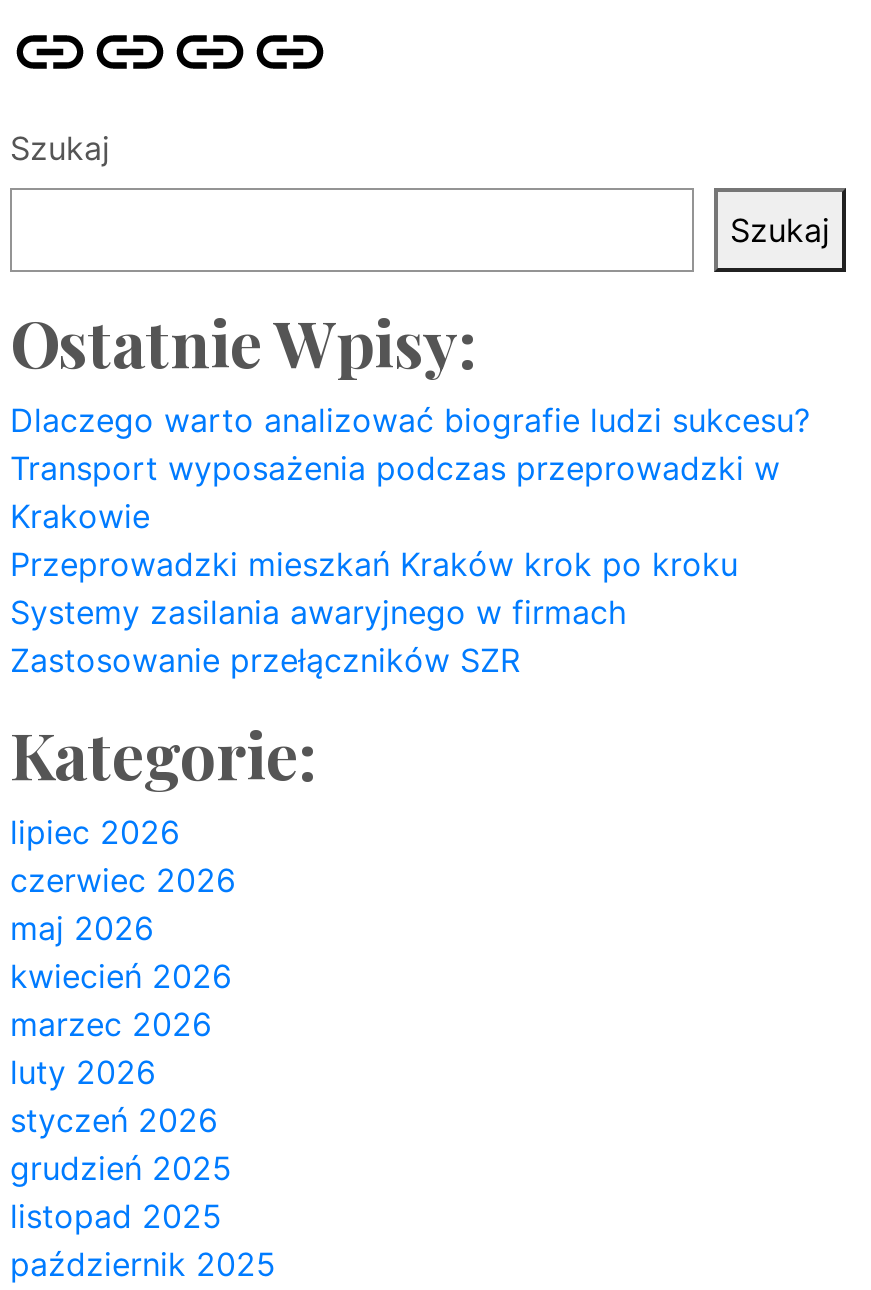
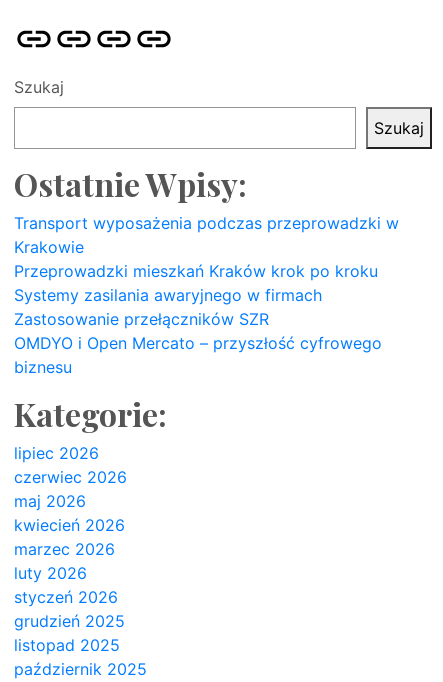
- Dlaczego warto analizować biografie ludzi sukcesu?

moved up: Transport wyposażenia podczas przeprowadzki w | Krakowie | Przeprowadzki mieszkań Kraków krok po kroku | Systemy zasilania awaryjnego w firmach | Zastosowanie przełączników SZR

+ OMDYO i Open Mercato – przyszłość cyfrowego
+ biznesu
